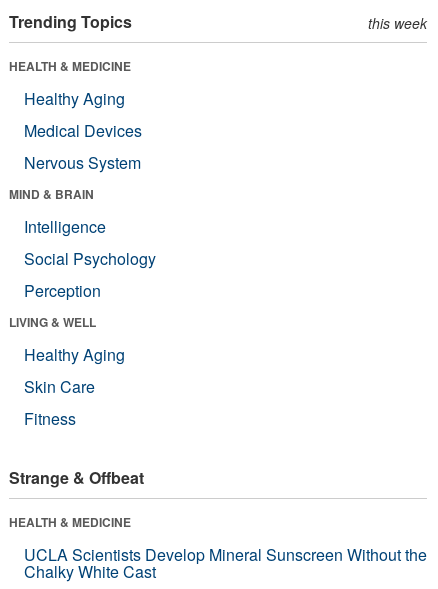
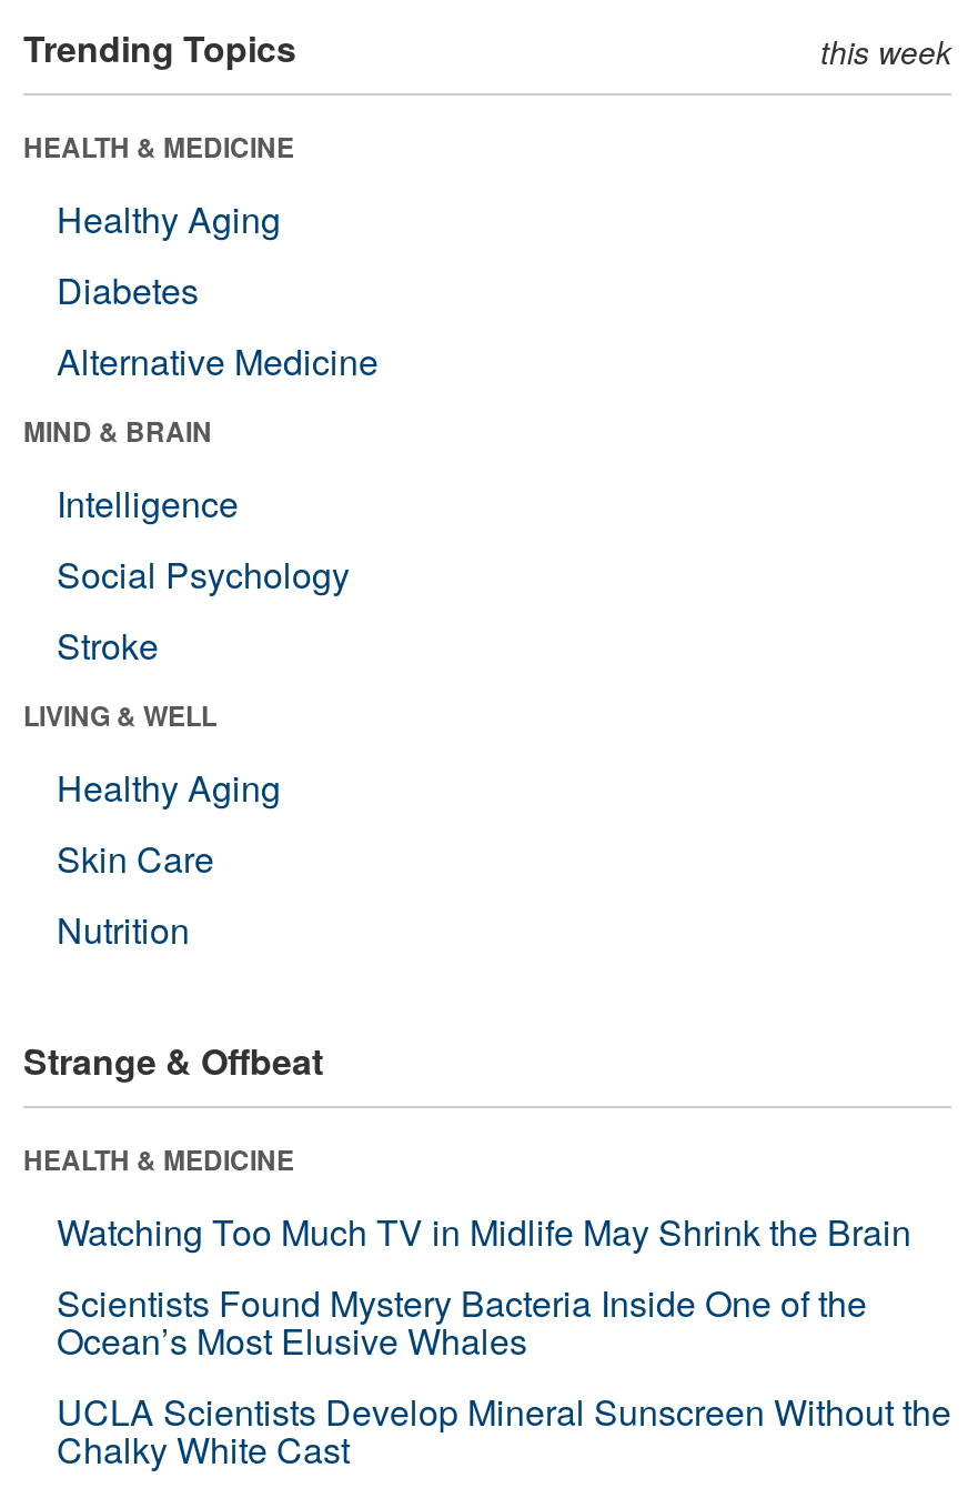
- Medical Devices
- Nervous System
+ Diabetes
+ Alternative Medicine

- Perception
+ Stroke

- Fitness
+ Nutrition

+ Watching Too Much TV in Midlife May Shrink the Brain
+ Scientists Found Mystery Bacteria Inside One of the
+ Ocean’s Most Elusive Whales
